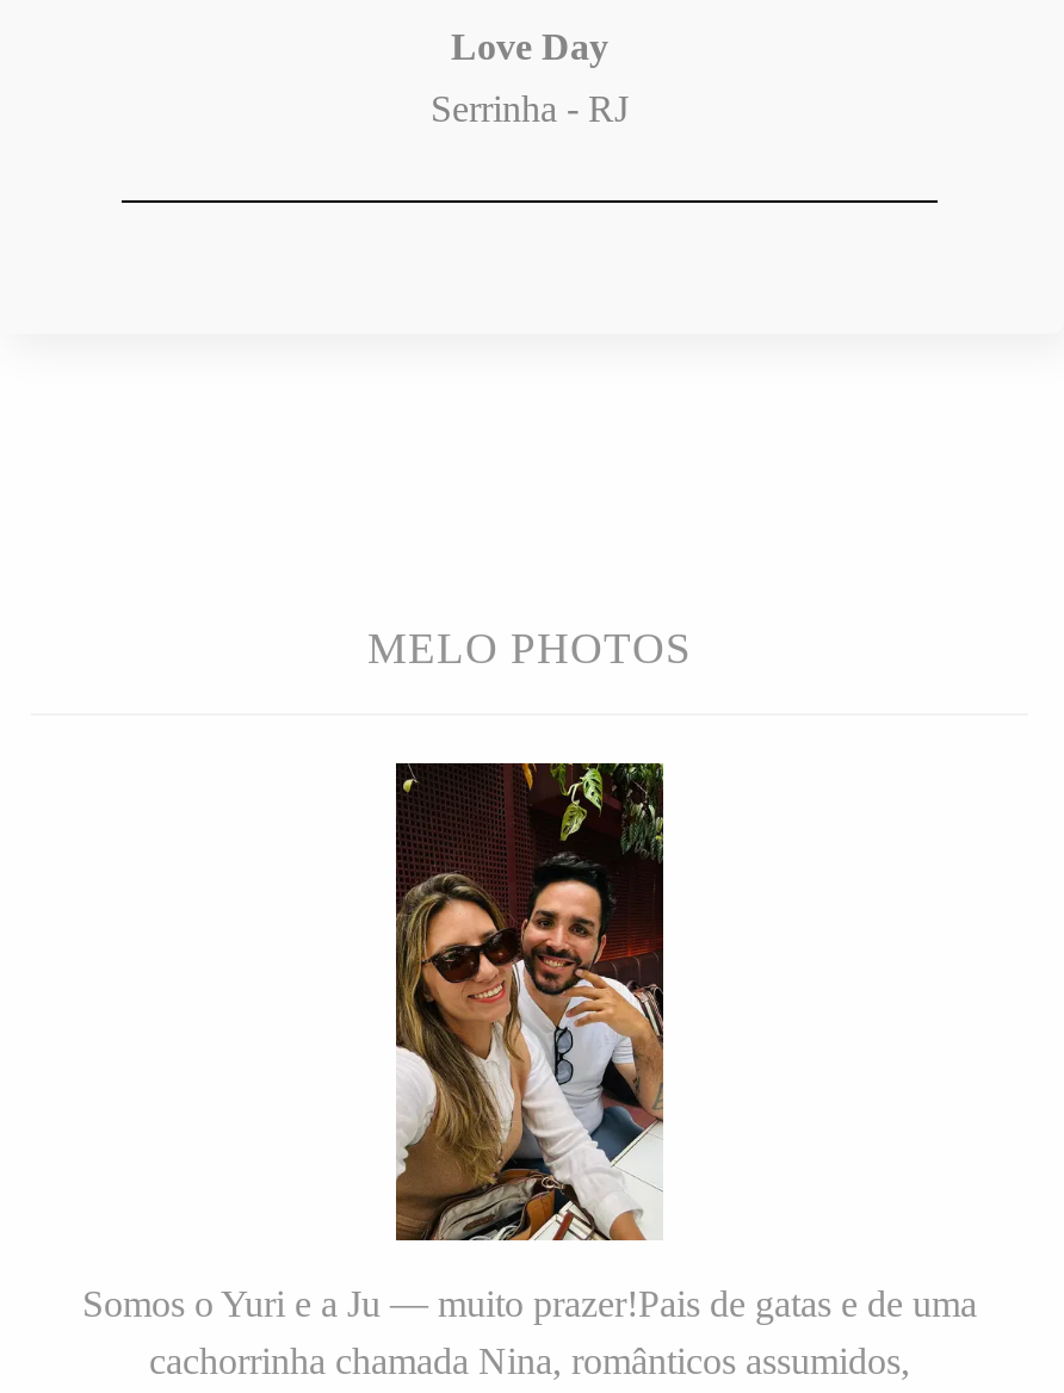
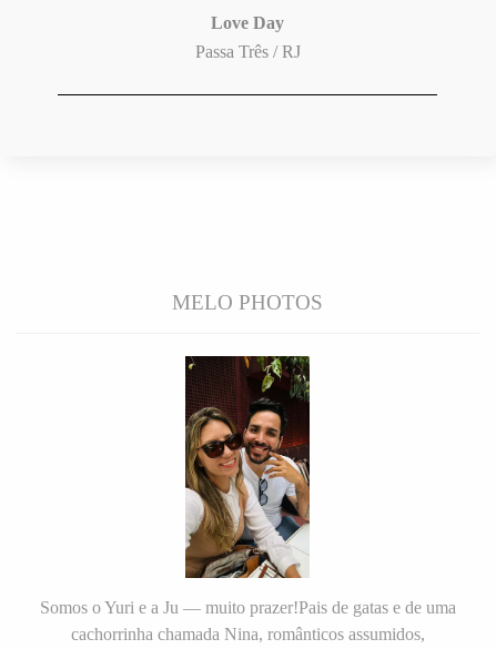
- Serrinha - RJ
+ Passa Três / RJ
